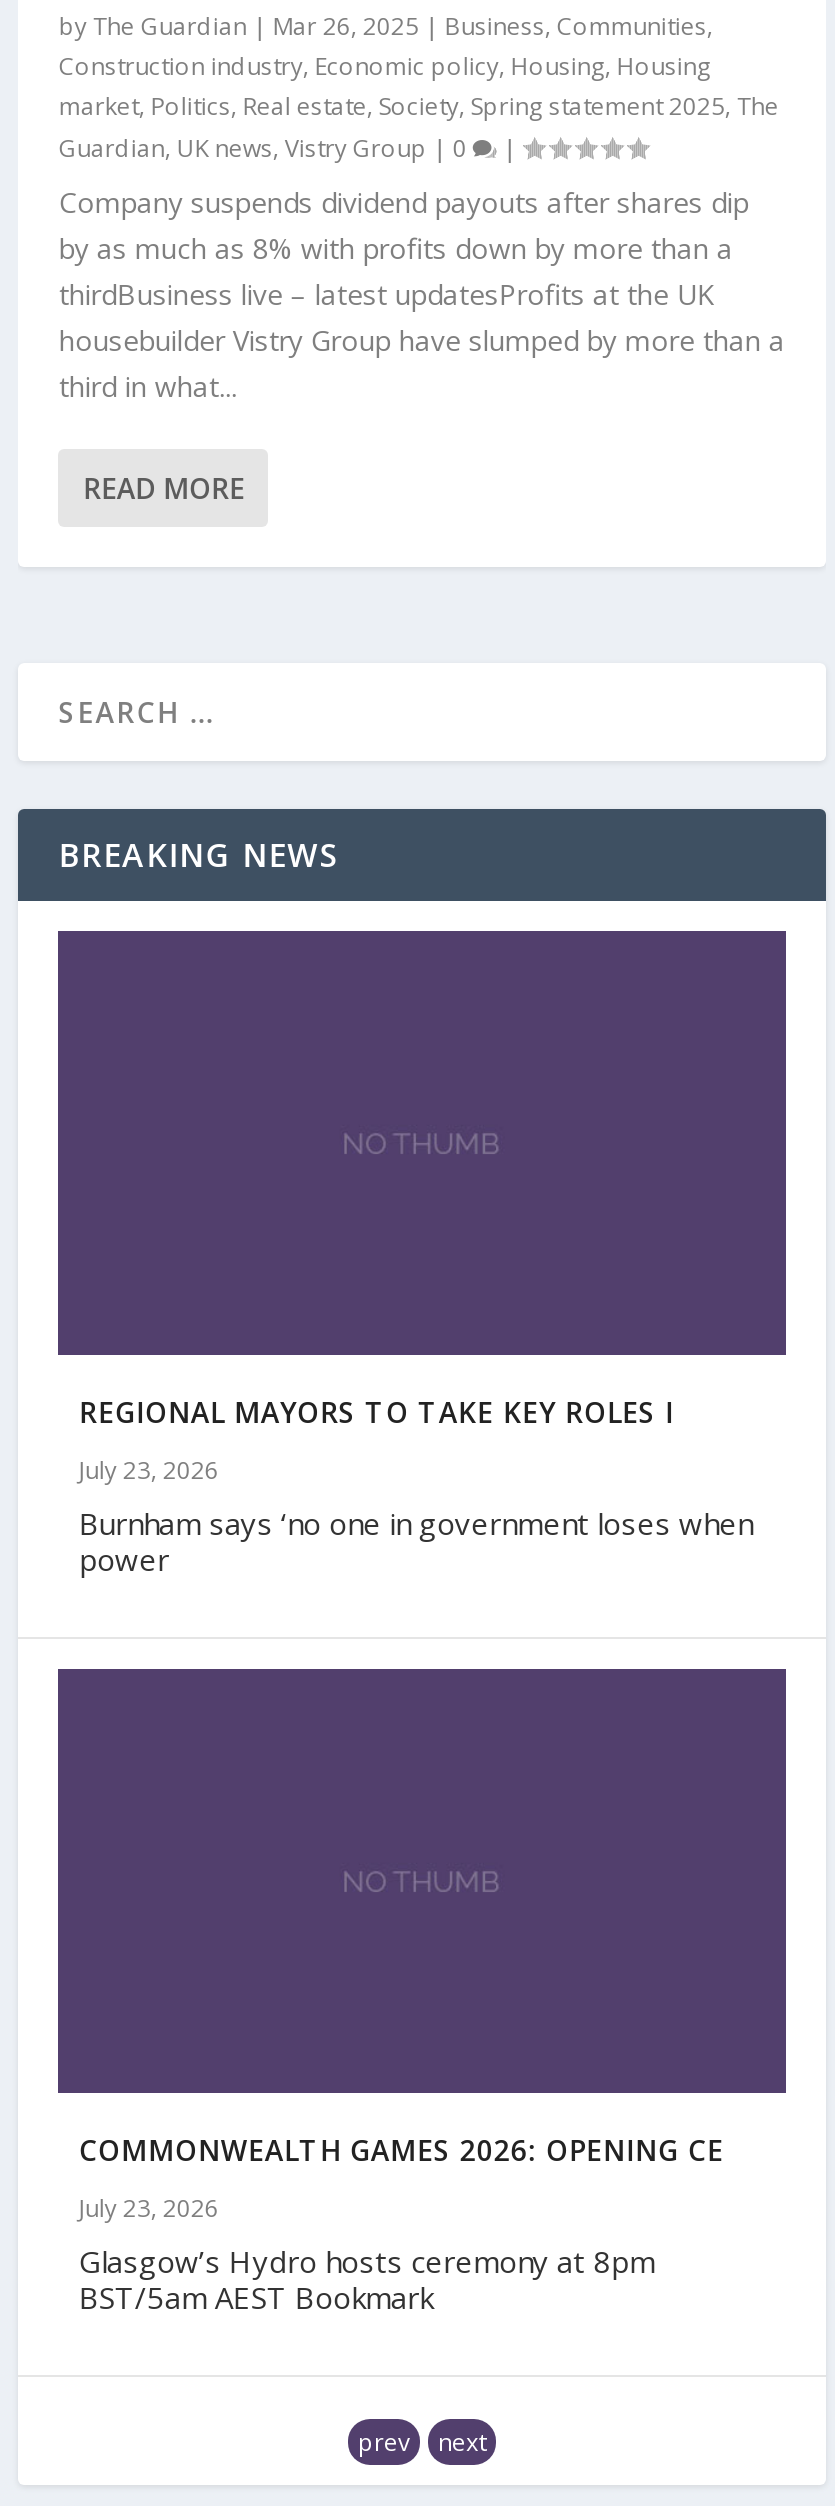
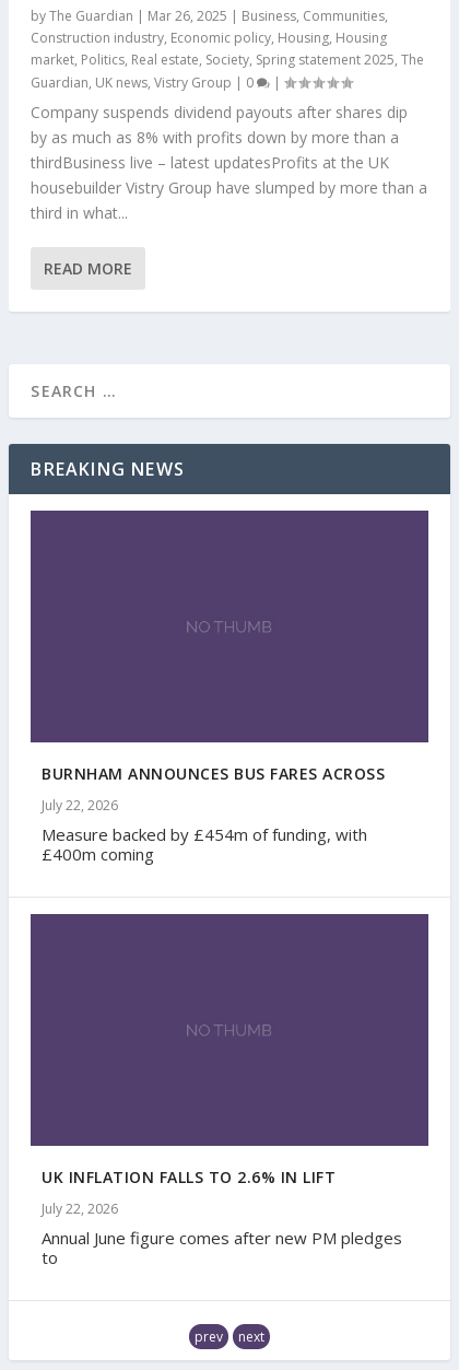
- REGIONAL MAYORS TO TAKE KEY ROLES I
+ BURNHAM ANNOUNCES BUS FARES ACROSS

- July 23, 2026
- Burnham says ‘no one in government loses when
- power
+ July 22, 2026
+ Measure backed by £454m of funding, with
+ £400m coming

- COMMONWEALTH GAMES 2026: OPENING CE
+ UK INFLATION FALLS TO 2.6% IN LIFT

- July 23, 2026
- Glasgow’s Hydro hosts ceremony at 8pm
- BST/5am AEST Bookmark
+ July 22, 2026
+ Annual June figure comes after new PM pledges
+ to
